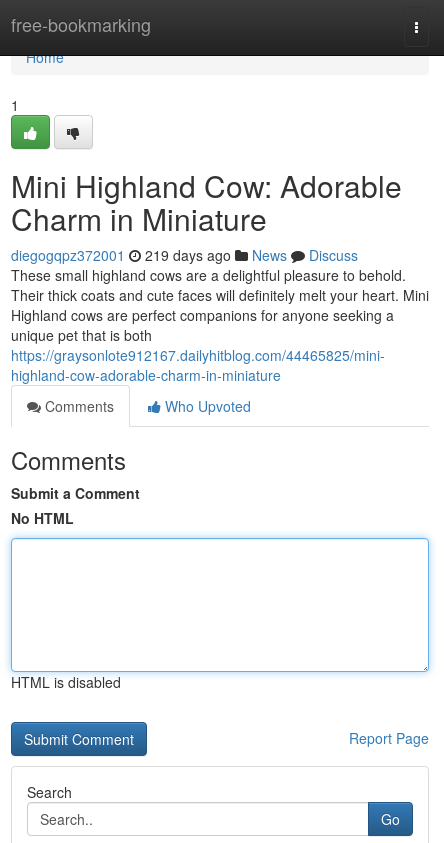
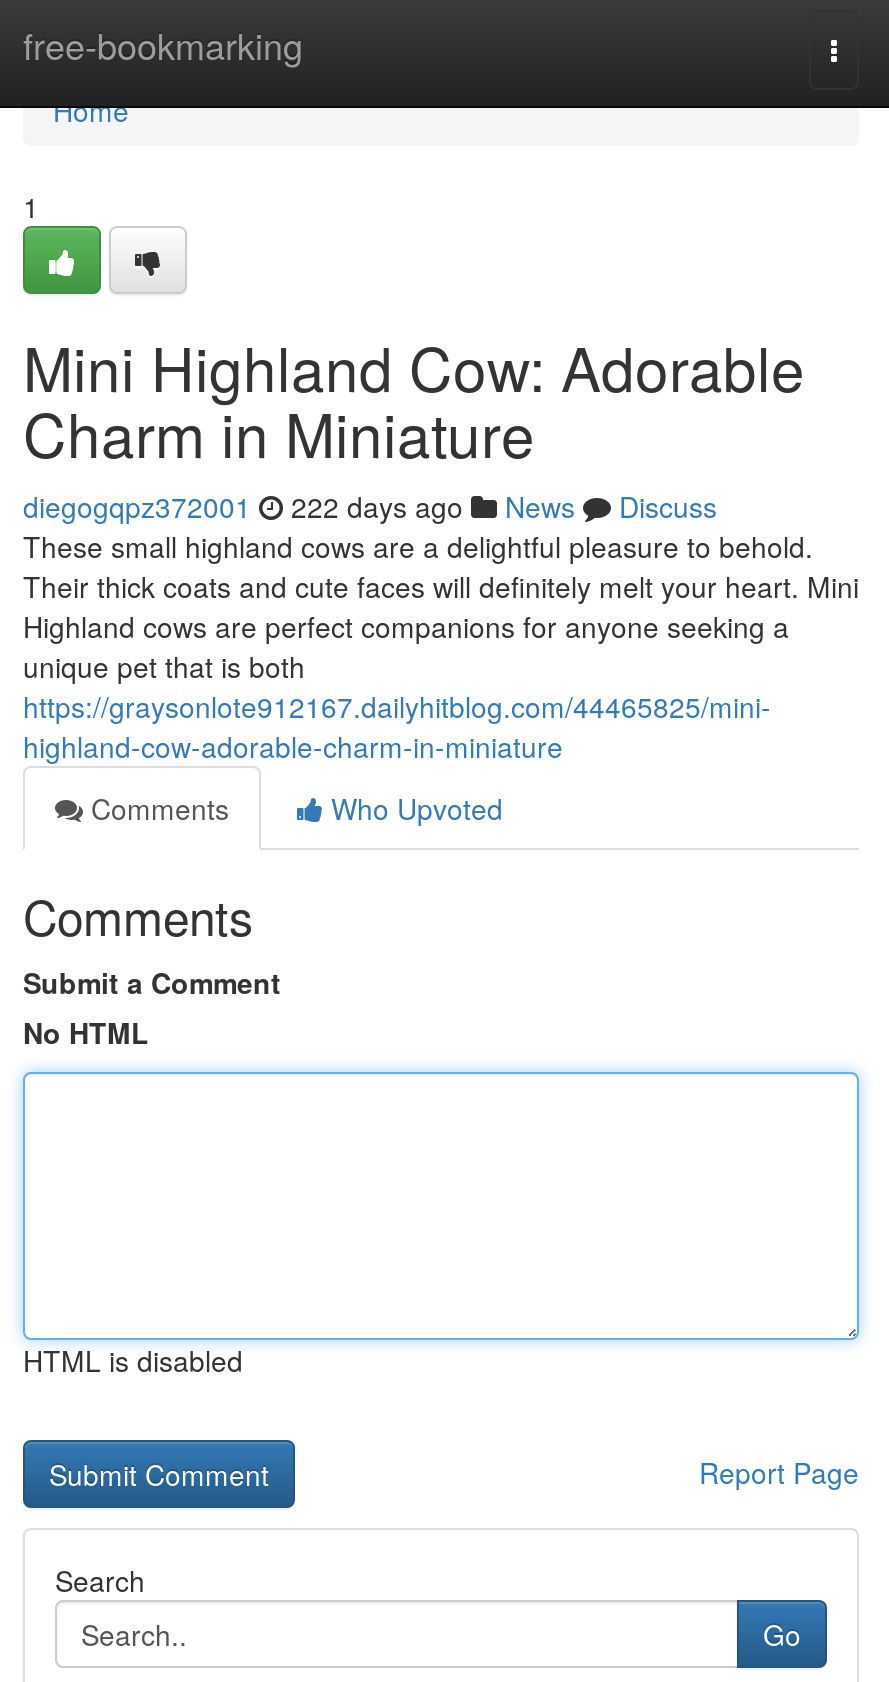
- diegogqpz372001 219 days ago News Discuss
+ diegogqpz372001 222 days ago News Discuss
